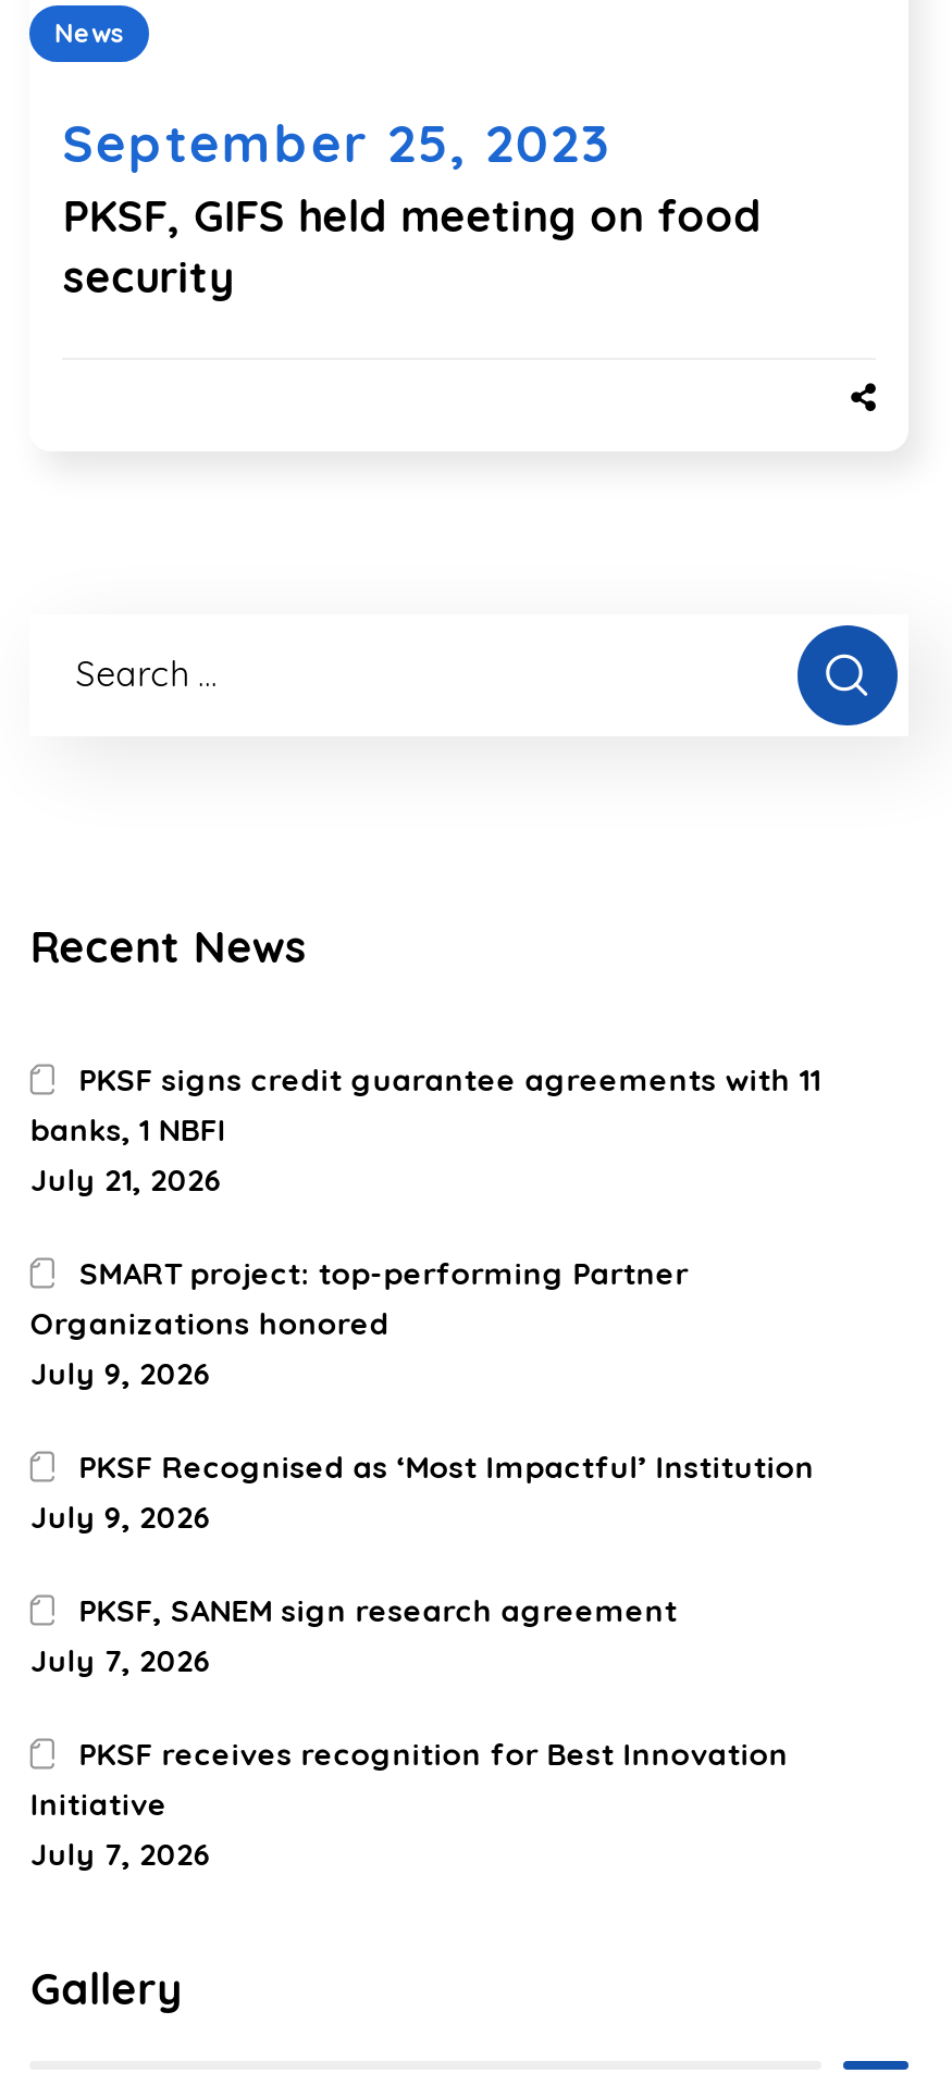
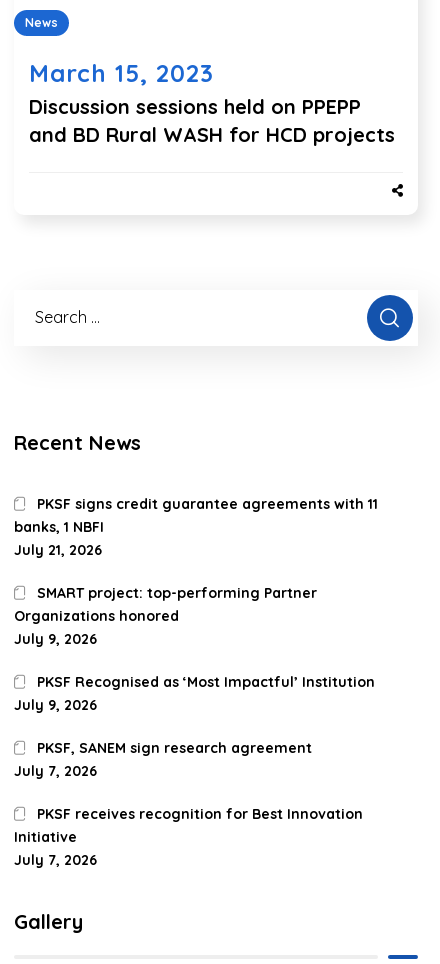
- September 25, 2023
- PKSF, GIFS held meeting on food
- security
+ March 15, 2023
+ Discussion sessions held on PPEPP
+ and BD Rural WASH for HCD projects
